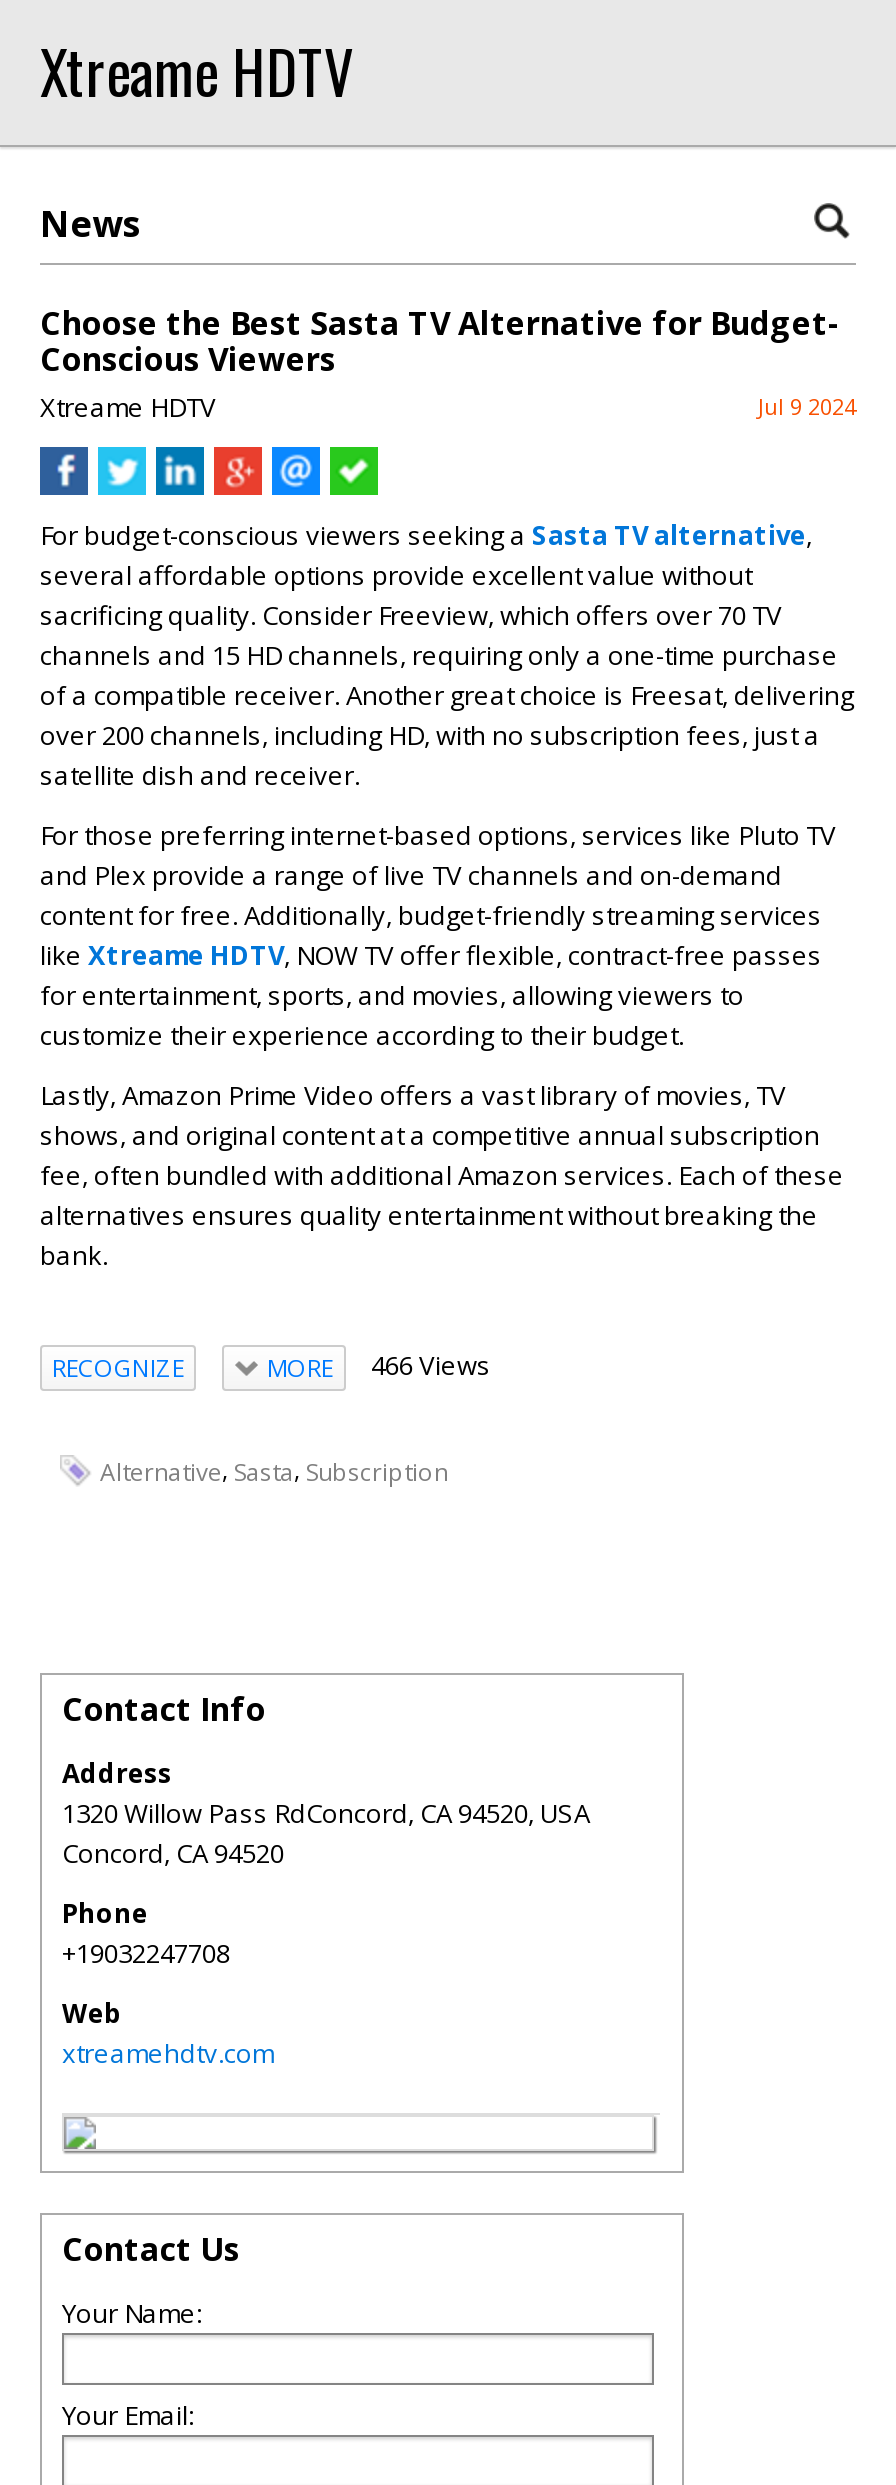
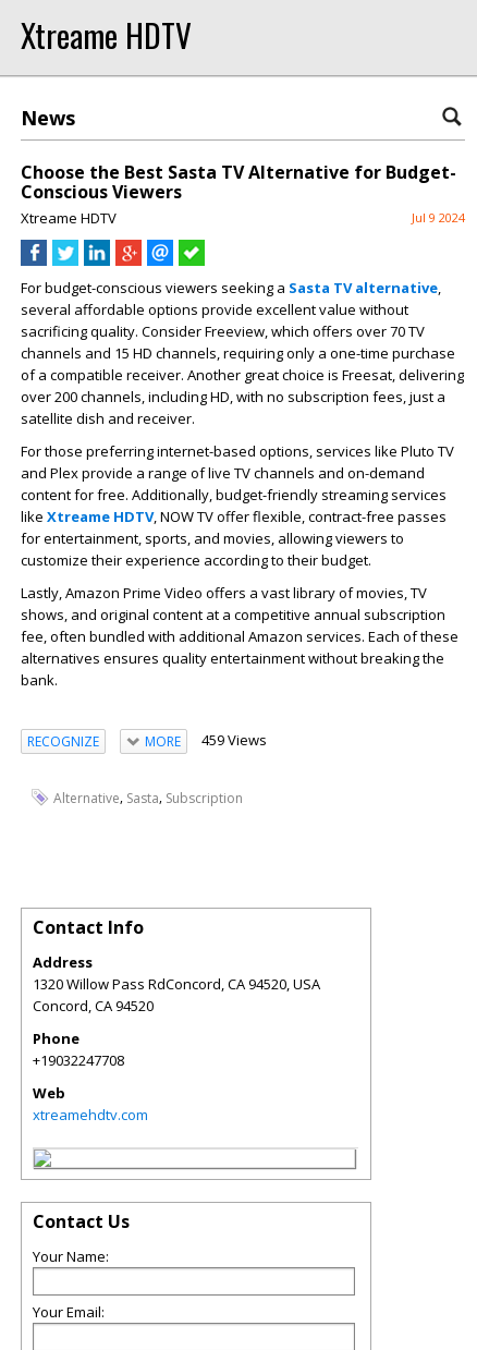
- MORE 466 Views
+ MORE 459 Views
